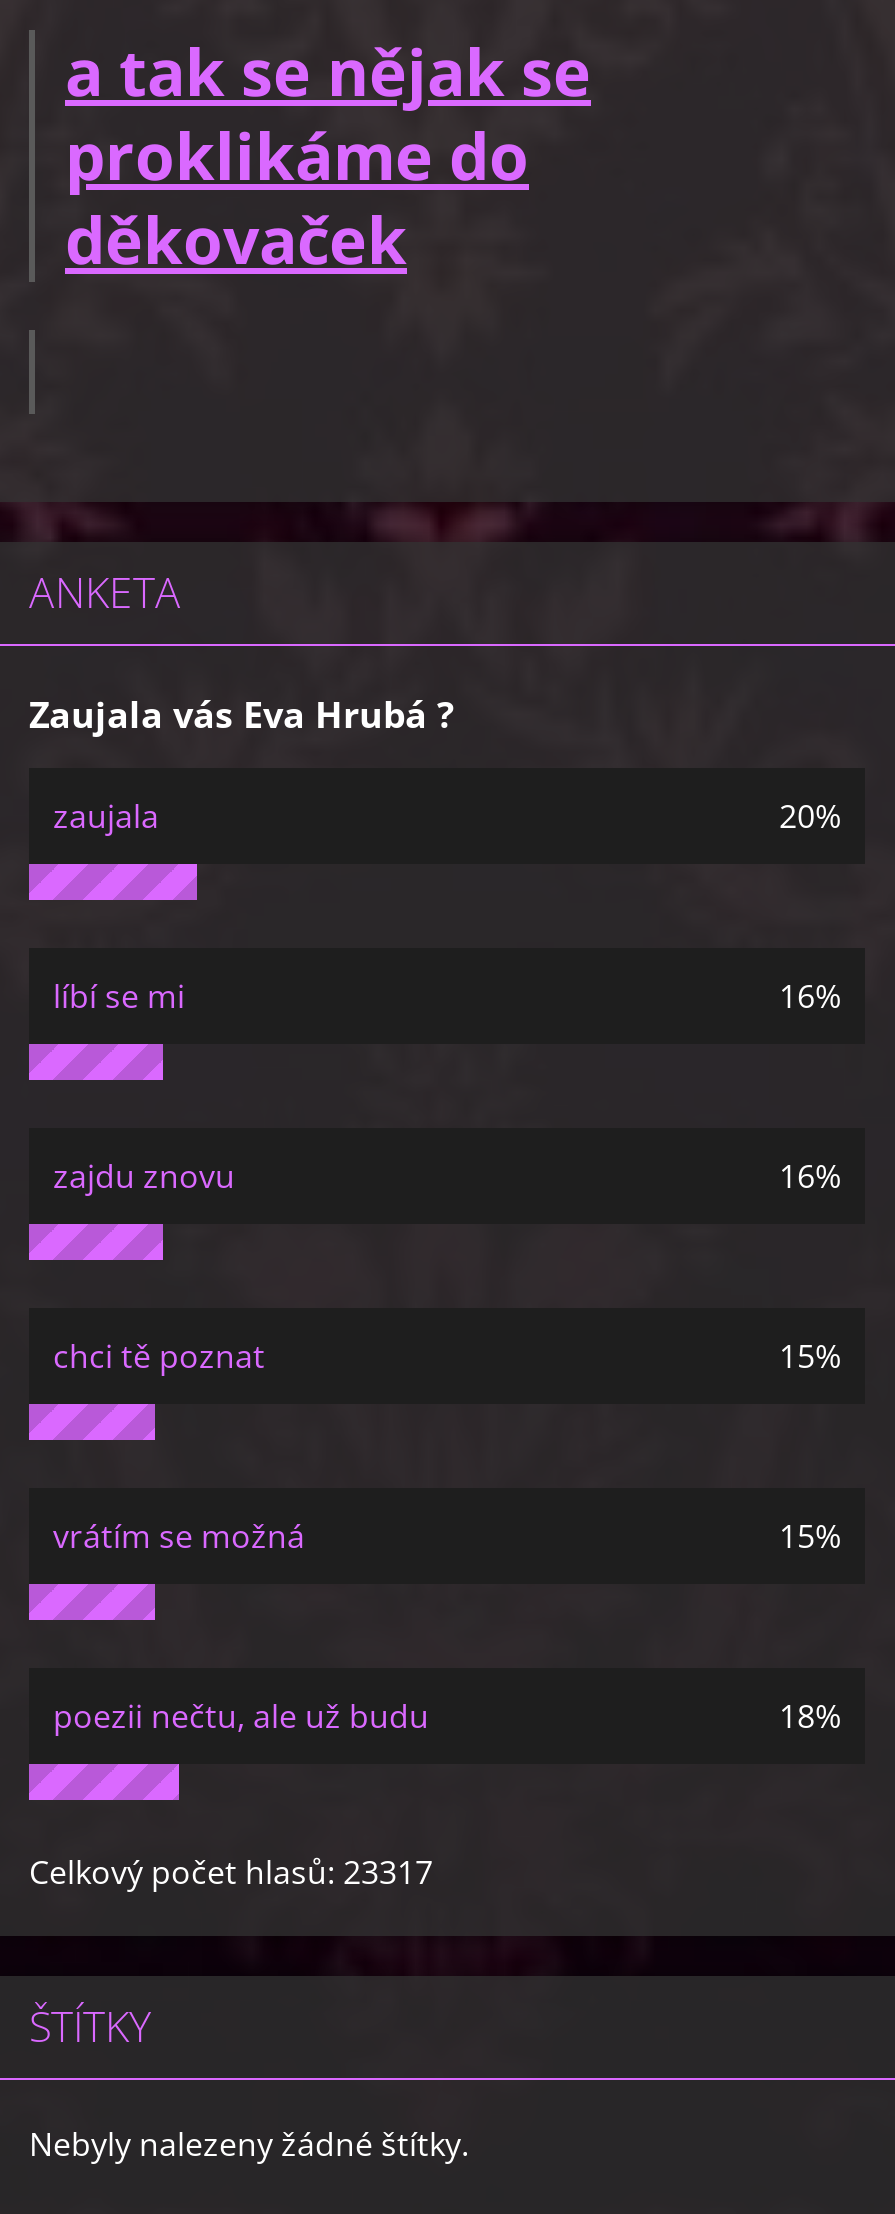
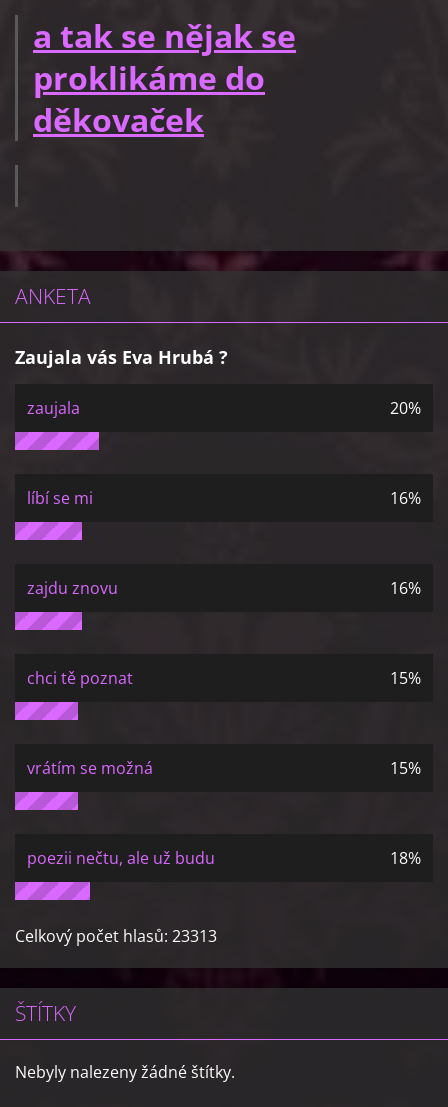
- Celkový počet hlasů: 23317
+ Celkový počet hlasů: 23313
